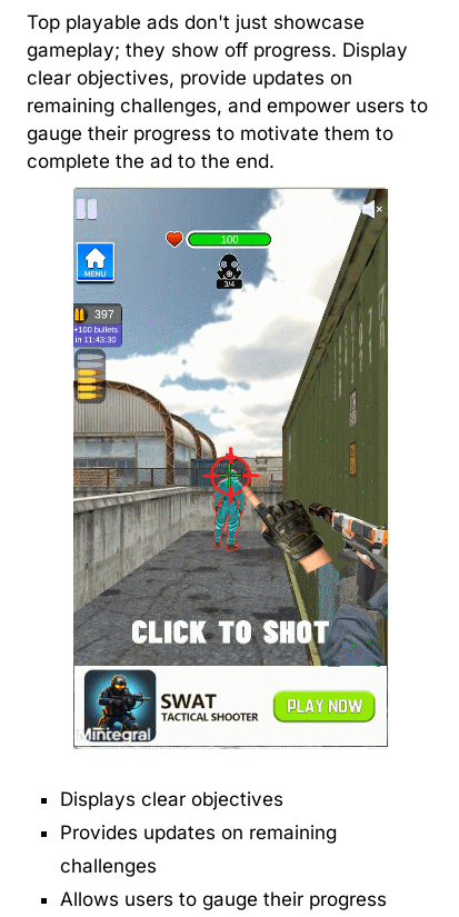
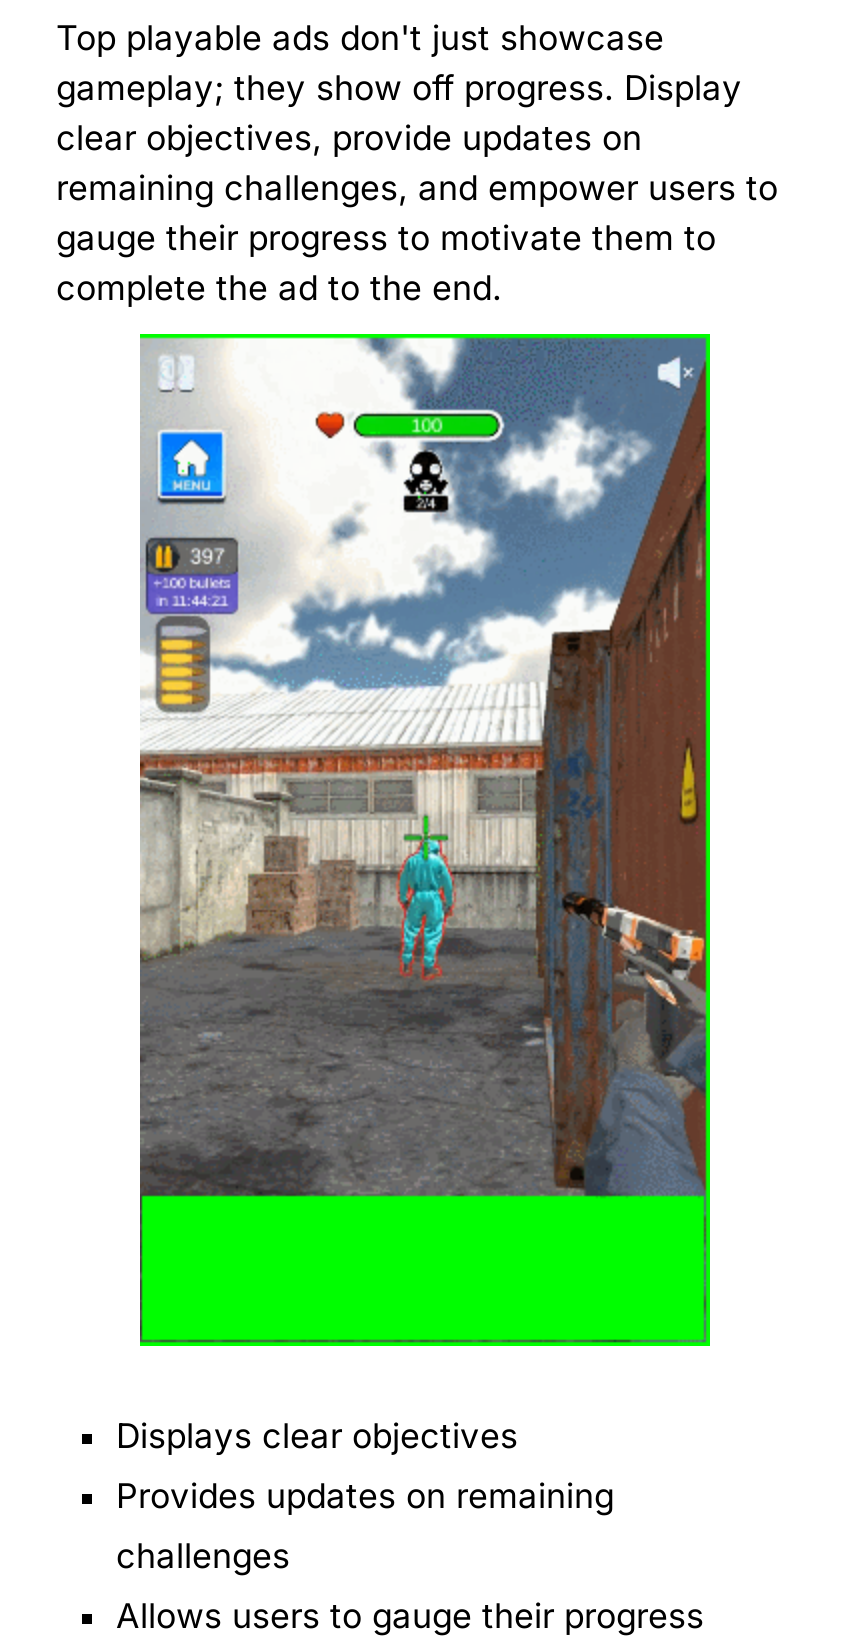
- [image]
+ [image]
